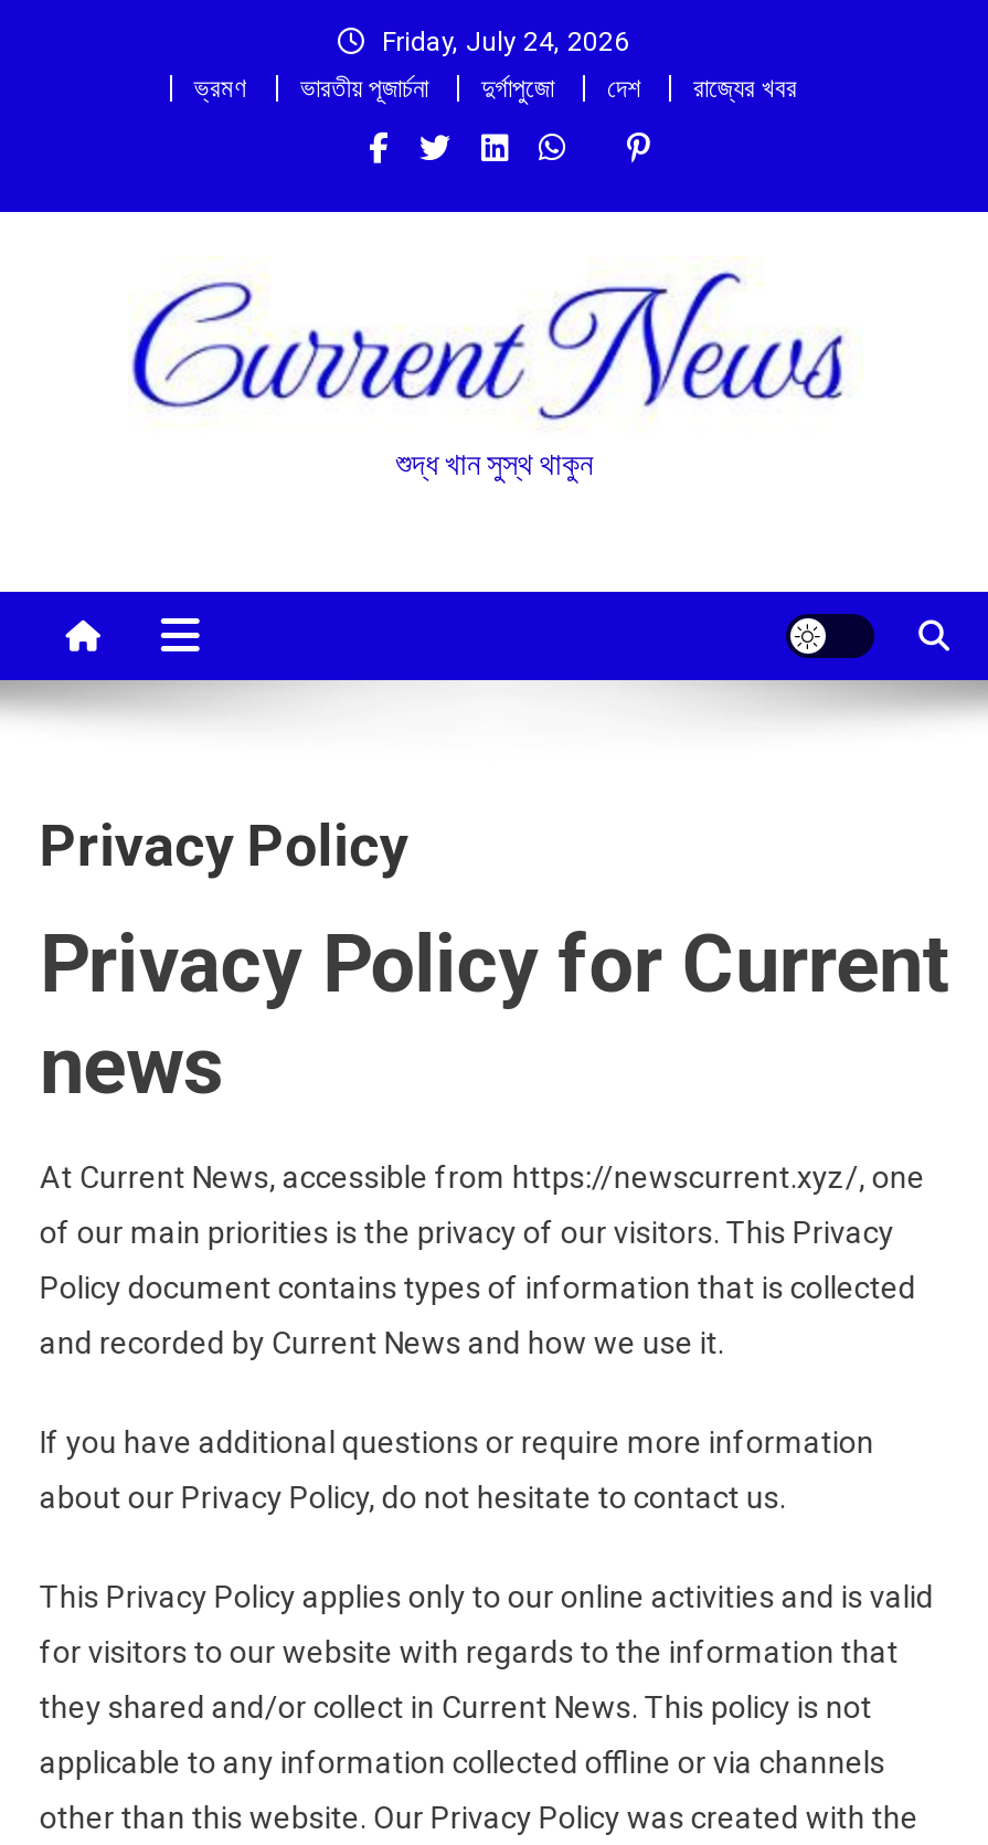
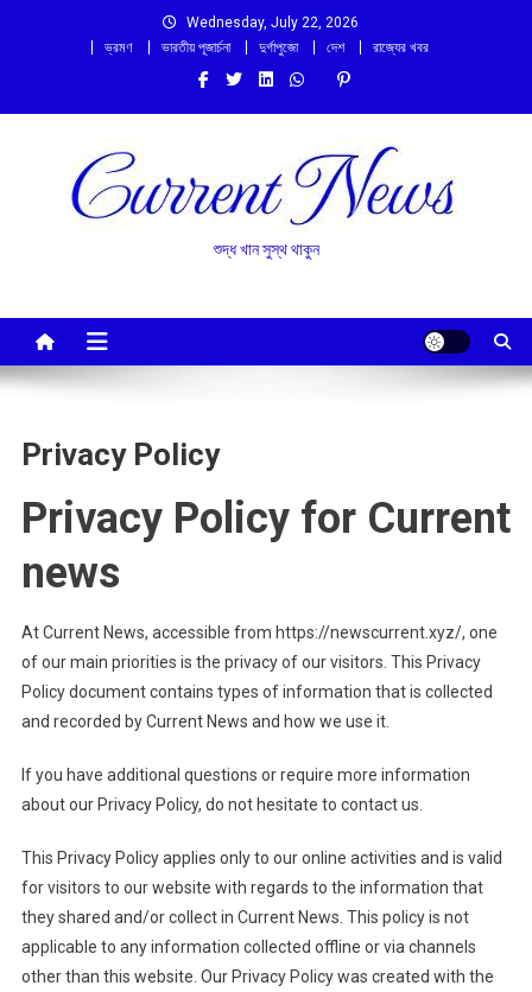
- Friday, July 24, 2026
+ Wednesday, July 22, 2026
